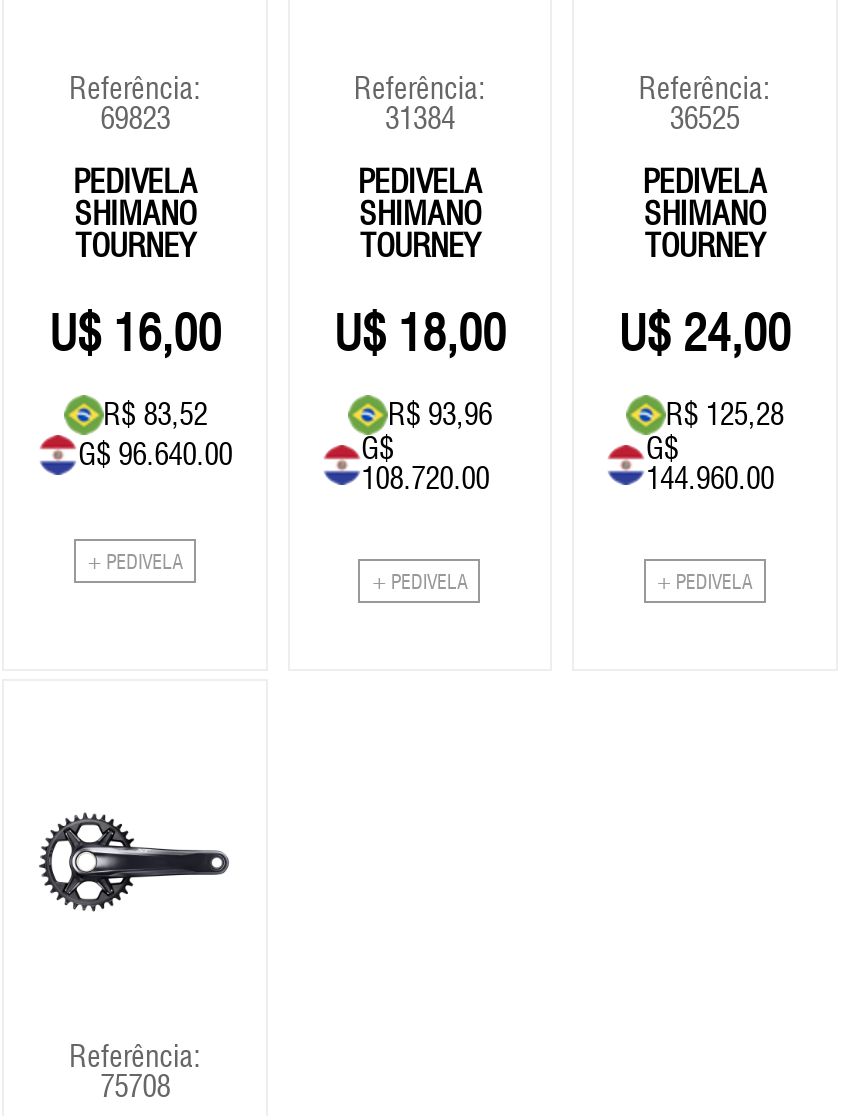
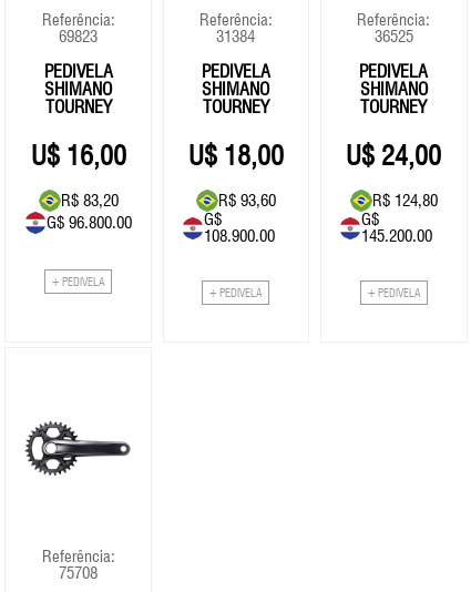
- R$ 83,52
+ R$ 83,20

- R$ 93,96
+ R$ 93,60

- R$ 125,28
+ R$ 124,80

- G$ 96.640.00
+ G$ 96.800.00

- 108.720.00
+ 108.900.00

- 144.960.00
+ 145.200.00
